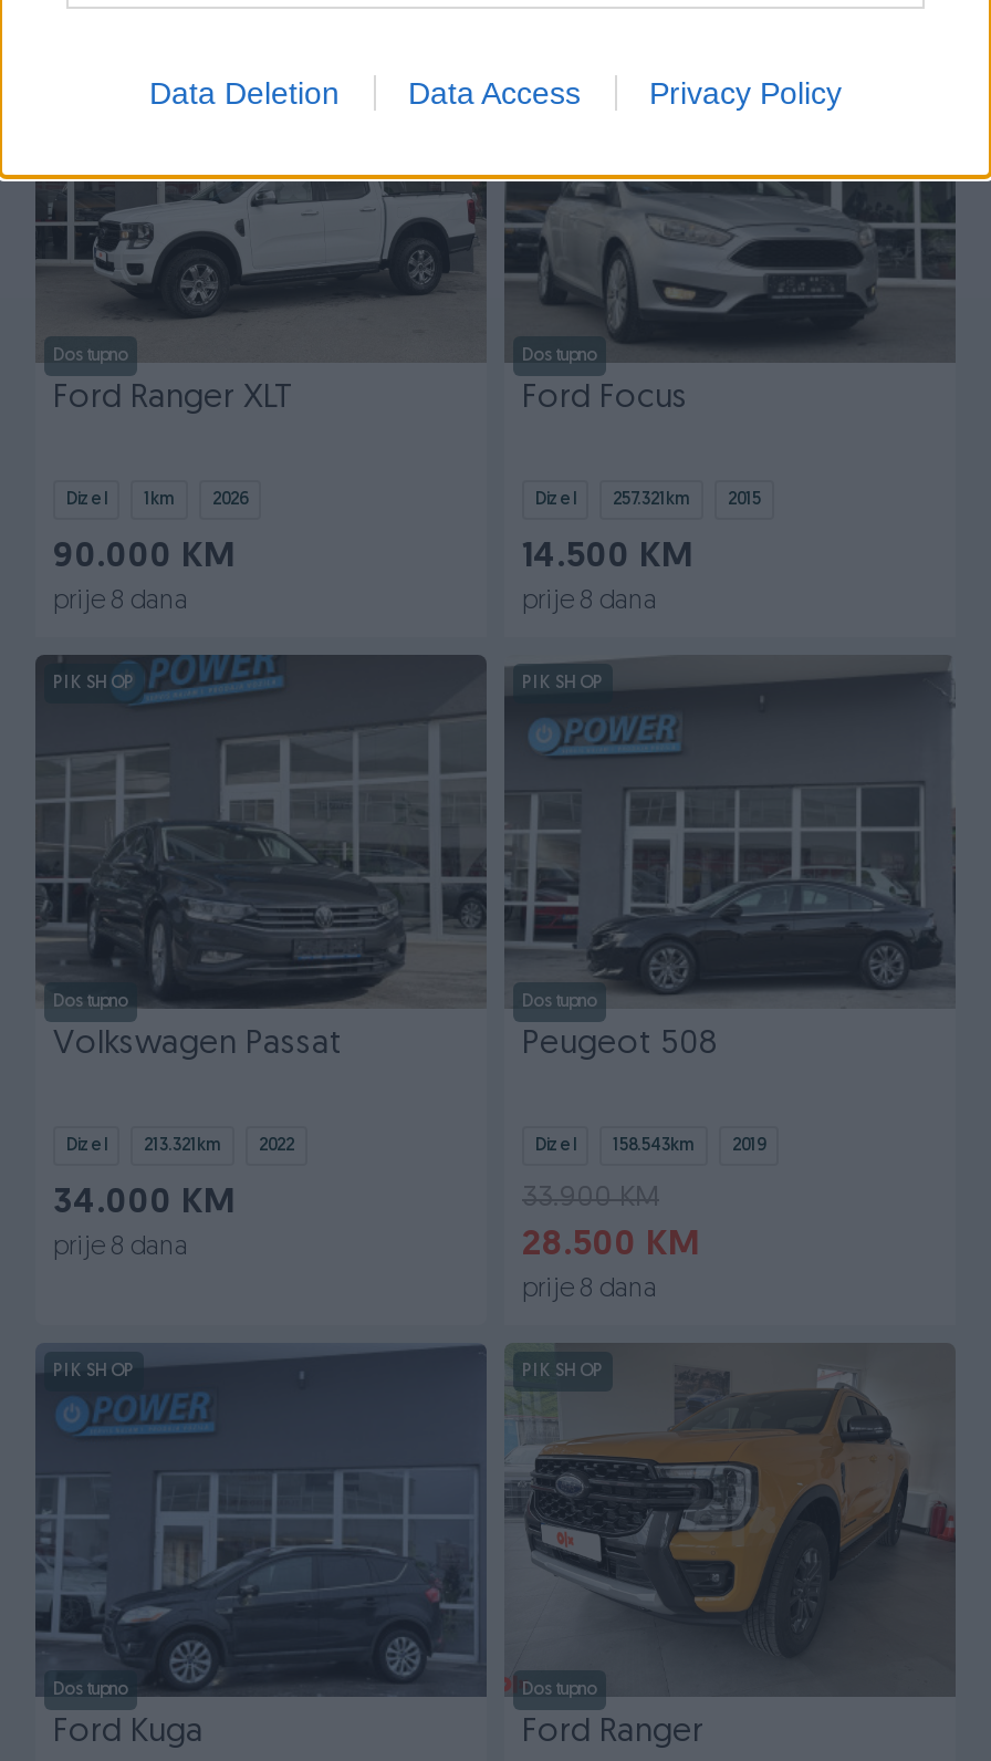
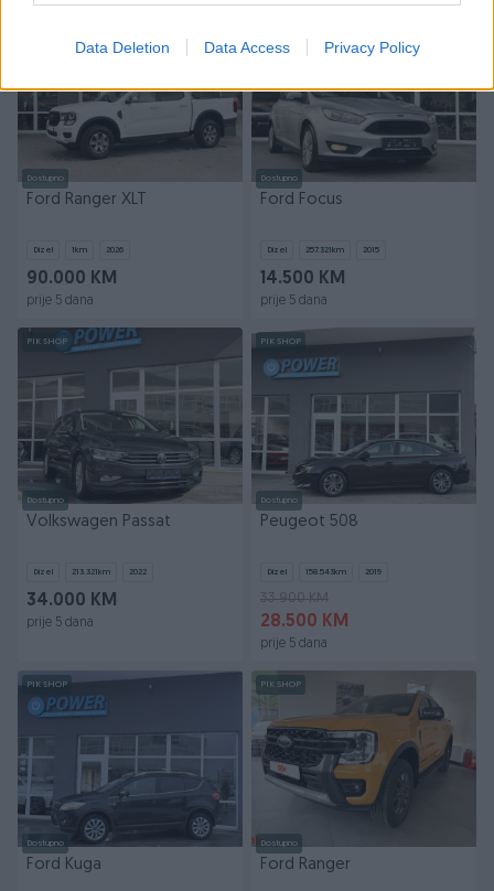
- prije 8 dana
+ prije 5 dana

- prije 8 dana
+ prije 5 dana

- prije 8 dana
+ prije 5 dana

- prije 8 dana
+ prije 5 dana
